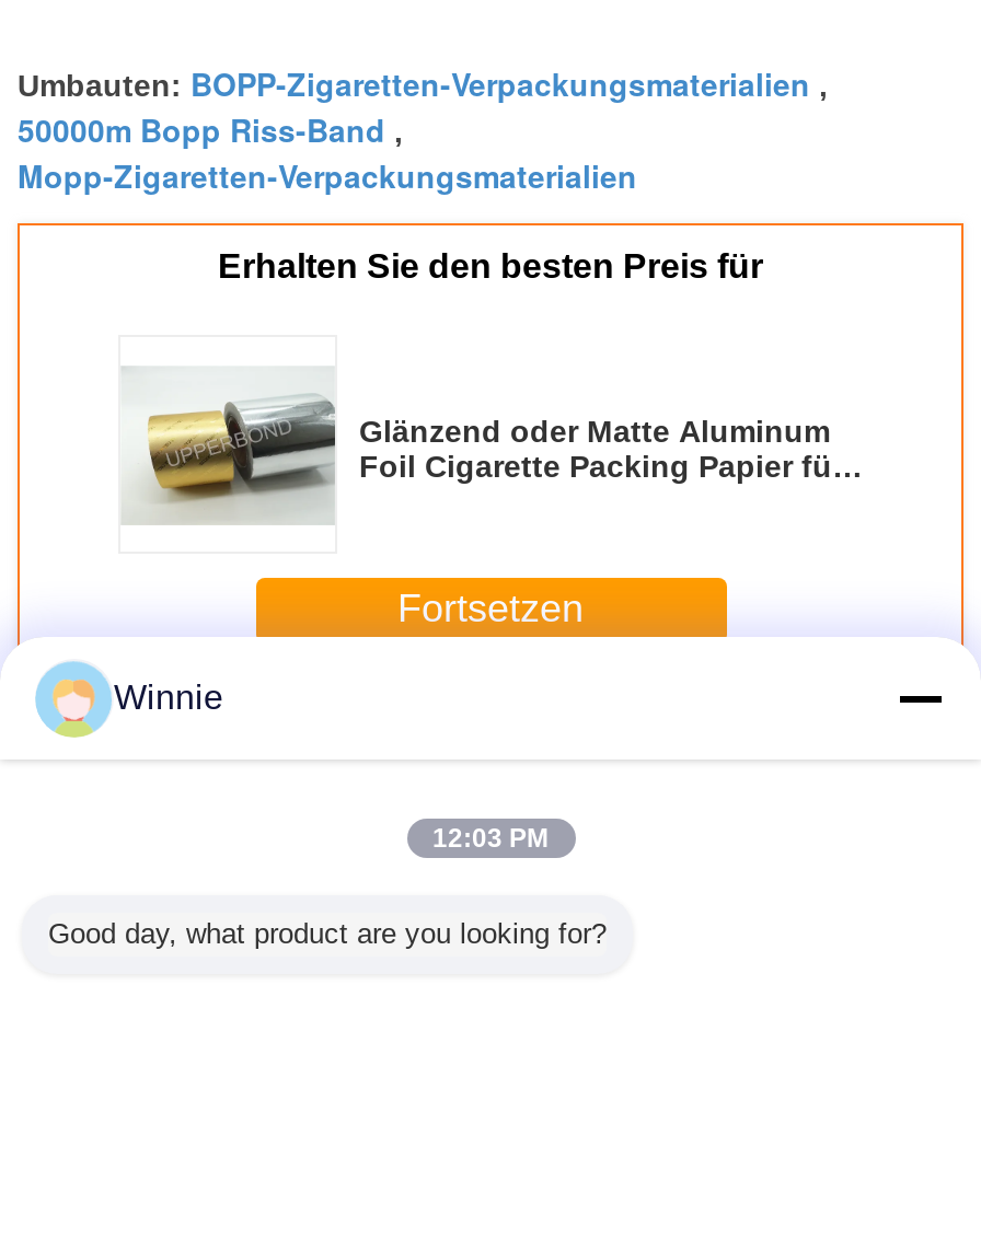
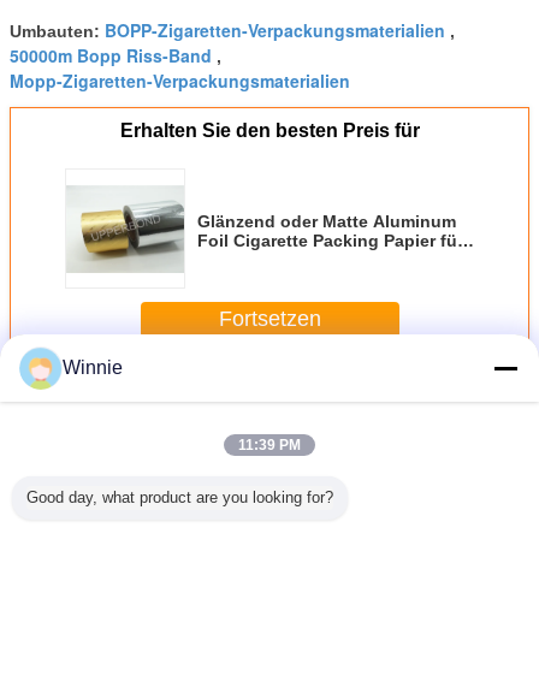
- 12:03 PM
+ 11:39 PM
